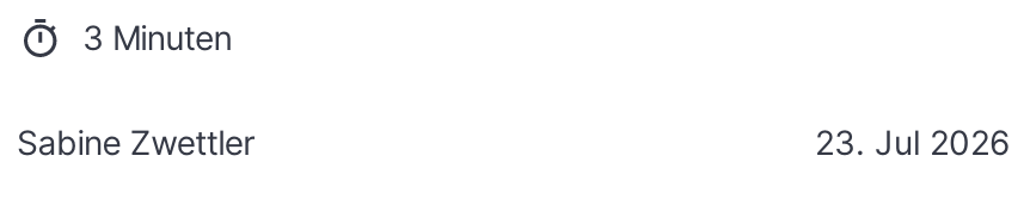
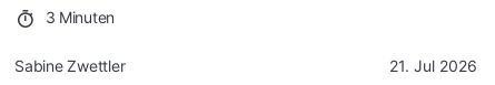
- 23. Jul 2026
+ 21. Jul 2026
